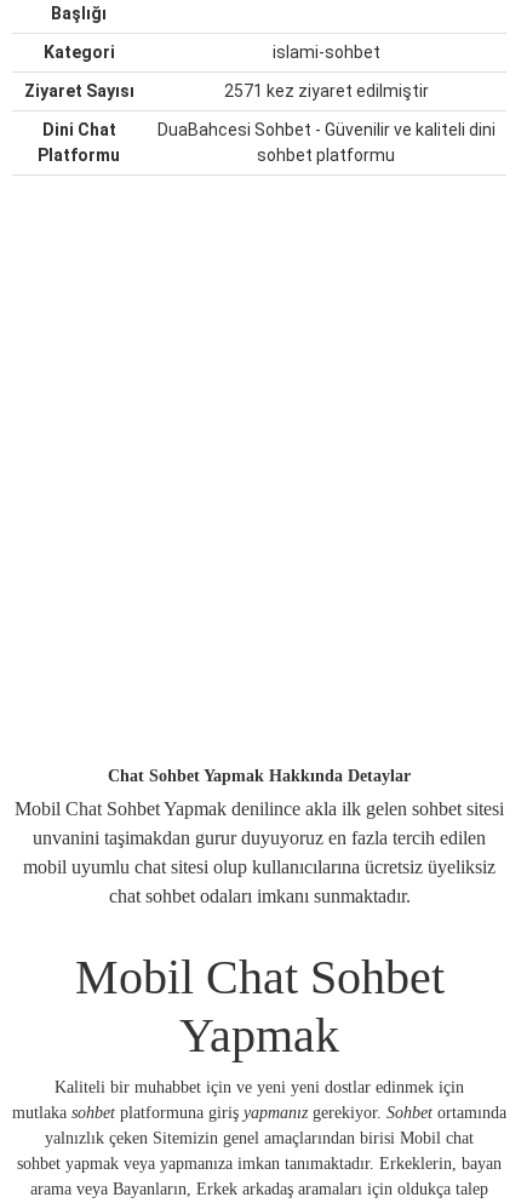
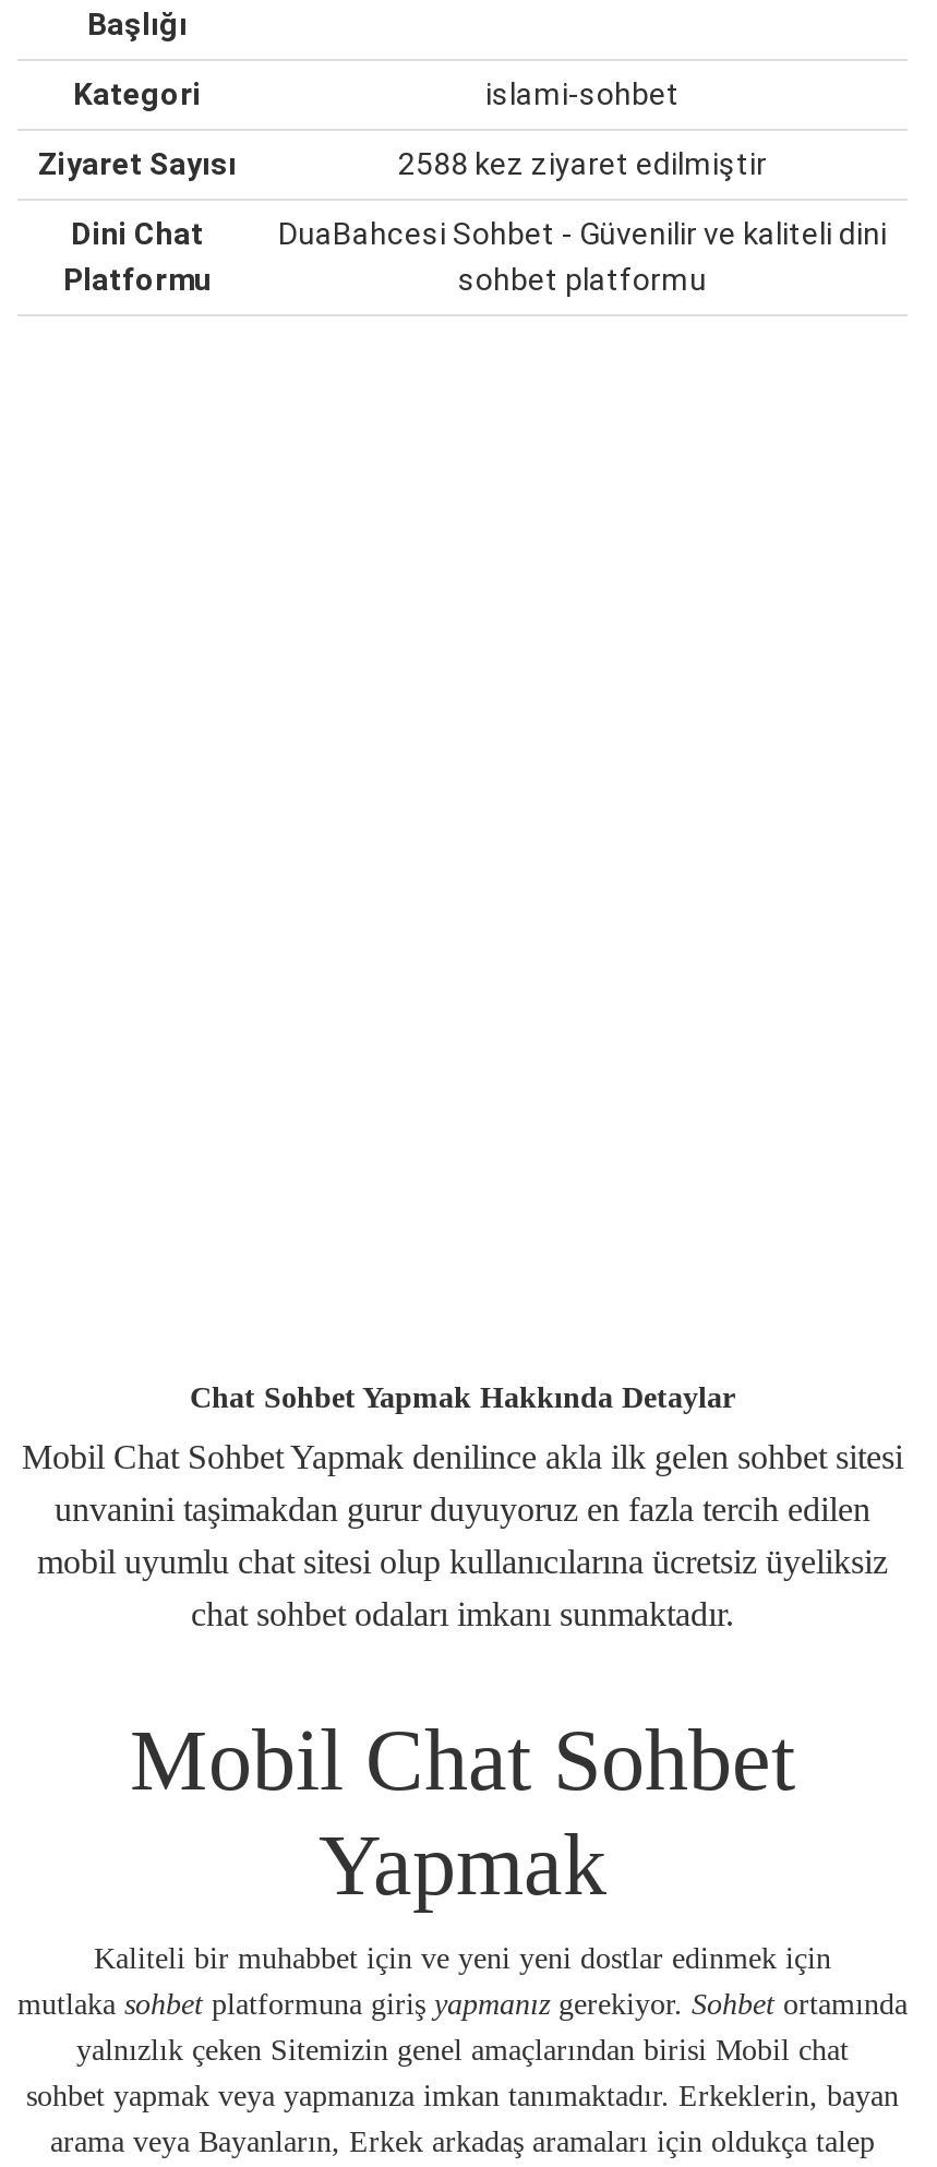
- 2571 kez ziyaret edilmiştir
+ 2588 kez ziyaret edilmiştir
